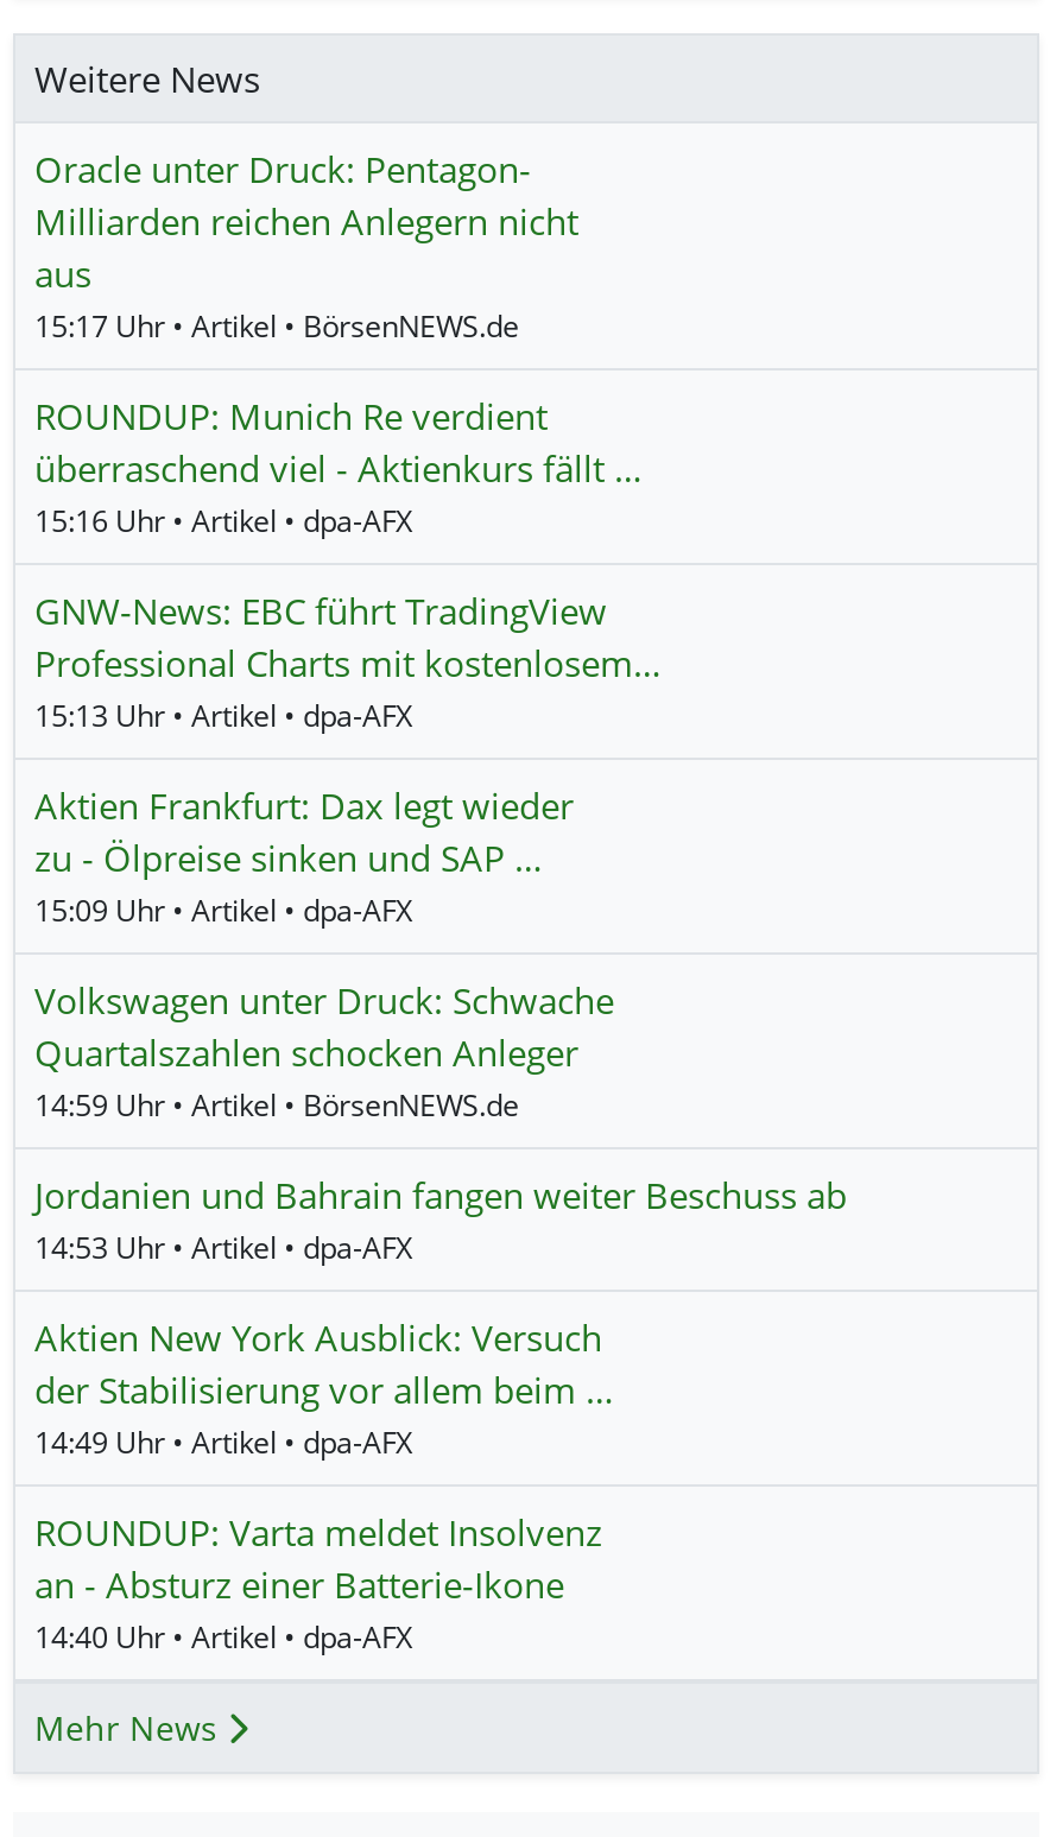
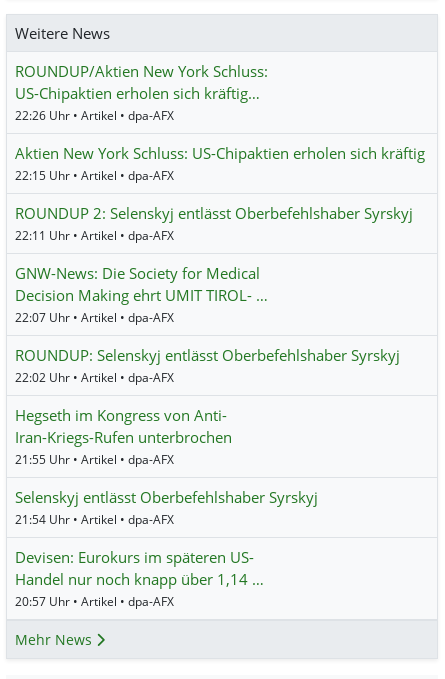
- Oracle unter Druck: Pentagon-
- Milliarden reichen Anlegern nicht
- aus
- 15:17 Uhr • Artikel • BörsenNEWS.de
+ ROUNDUP/Aktien New York Schluss:
+ US-Chipaktien erholen sich kräftig…
+ 22:26 Uhr • Artikel • dpa-AFX

- ROUNDUP: Munich Re verdient
- überraschend viel - Aktienkurs fällt …
- 15:16 Uhr • Artikel • dpa-AFX
+ Aktien New York Schluss: US-Chipaktien erholen sich kräftig
+ 22:15 Uhr • Artikel • dpa-AFX

- GNW-News: EBC führt TradingView
- Professional Charts mit kostenlosem…
- 15:13 Uhr • Artikel • dpa-AFX
+ ROUNDUP 2: Selenskyj entlässt Oberbefehlshaber Syrskyj
+ 22:11 Uhr • Artikel • dpa-AFX

- Aktien Frankfurt: Dax legt wieder
- zu - Ölpreise sinken und SAP …
- 15:09 Uhr • Artikel • dpa-AFX
+ GNW-News: Die Society for Medical
+ Decision Making ehrt UMIT TIROL- …
+ 22:07 Uhr • Artikel • dpa-AFX

- Volkswagen unter Druck: Schwache
- Quartalszahlen schocken Anleger
- 14:59 Uhr • Artikel • BörsenNEWS.de
+ ROUNDUP: Selenskyj entlässt Oberbefehlshaber Syrskyj
+ 22:02 Uhr • Artikel • dpa-AFX

- Jordanien und Bahrain fangen weiter Beschuss ab
- 14:53 Uhr • Artikel • dpa-AFX
+ Hegseth im Kongress von Anti-
+ Iran-Kriegs-Rufen unterbrochen
+ 21:55 Uhr • Artikel • dpa-AFX

- Aktien New York Ausblick: Versuch
- der Stabilisierung vor allem beim …
- 14:49 Uhr • Artikel • dpa-AFX
+ Selenskyj entlässt Oberbefehlshaber Syrskyj
+ 21:54 Uhr • Artikel • dpa-AFX

- ROUNDUP: Varta meldet Insolvenz
- an - Absturz einer Batterie-Ikone
- 14:40 Uhr • Artikel • dpa-AFX
+ Devisen: Eurokurs im späteren US-
+ Handel nur noch knapp über 1,14 …
+ 20:57 Uhr • Artikel • dpa-AFX
